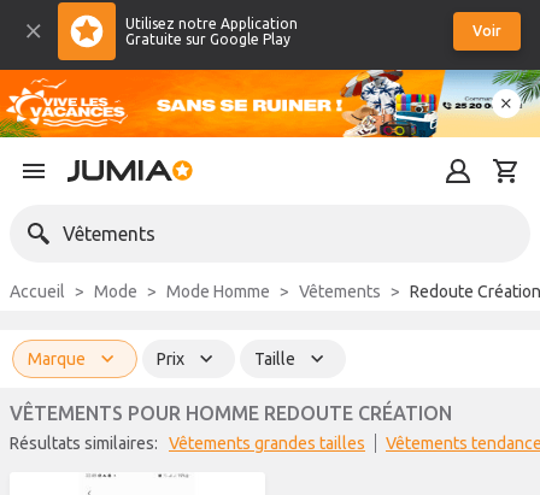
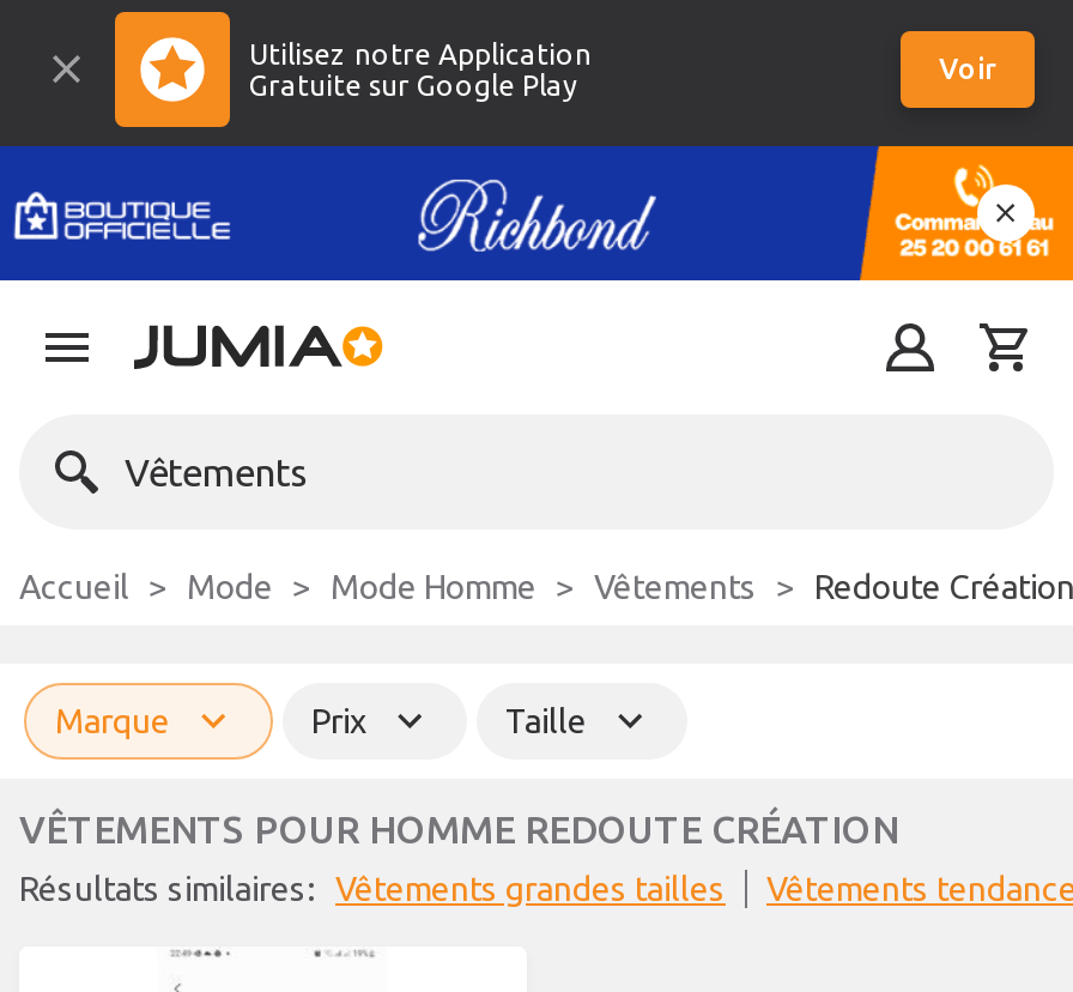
- [image]
+ [image]
